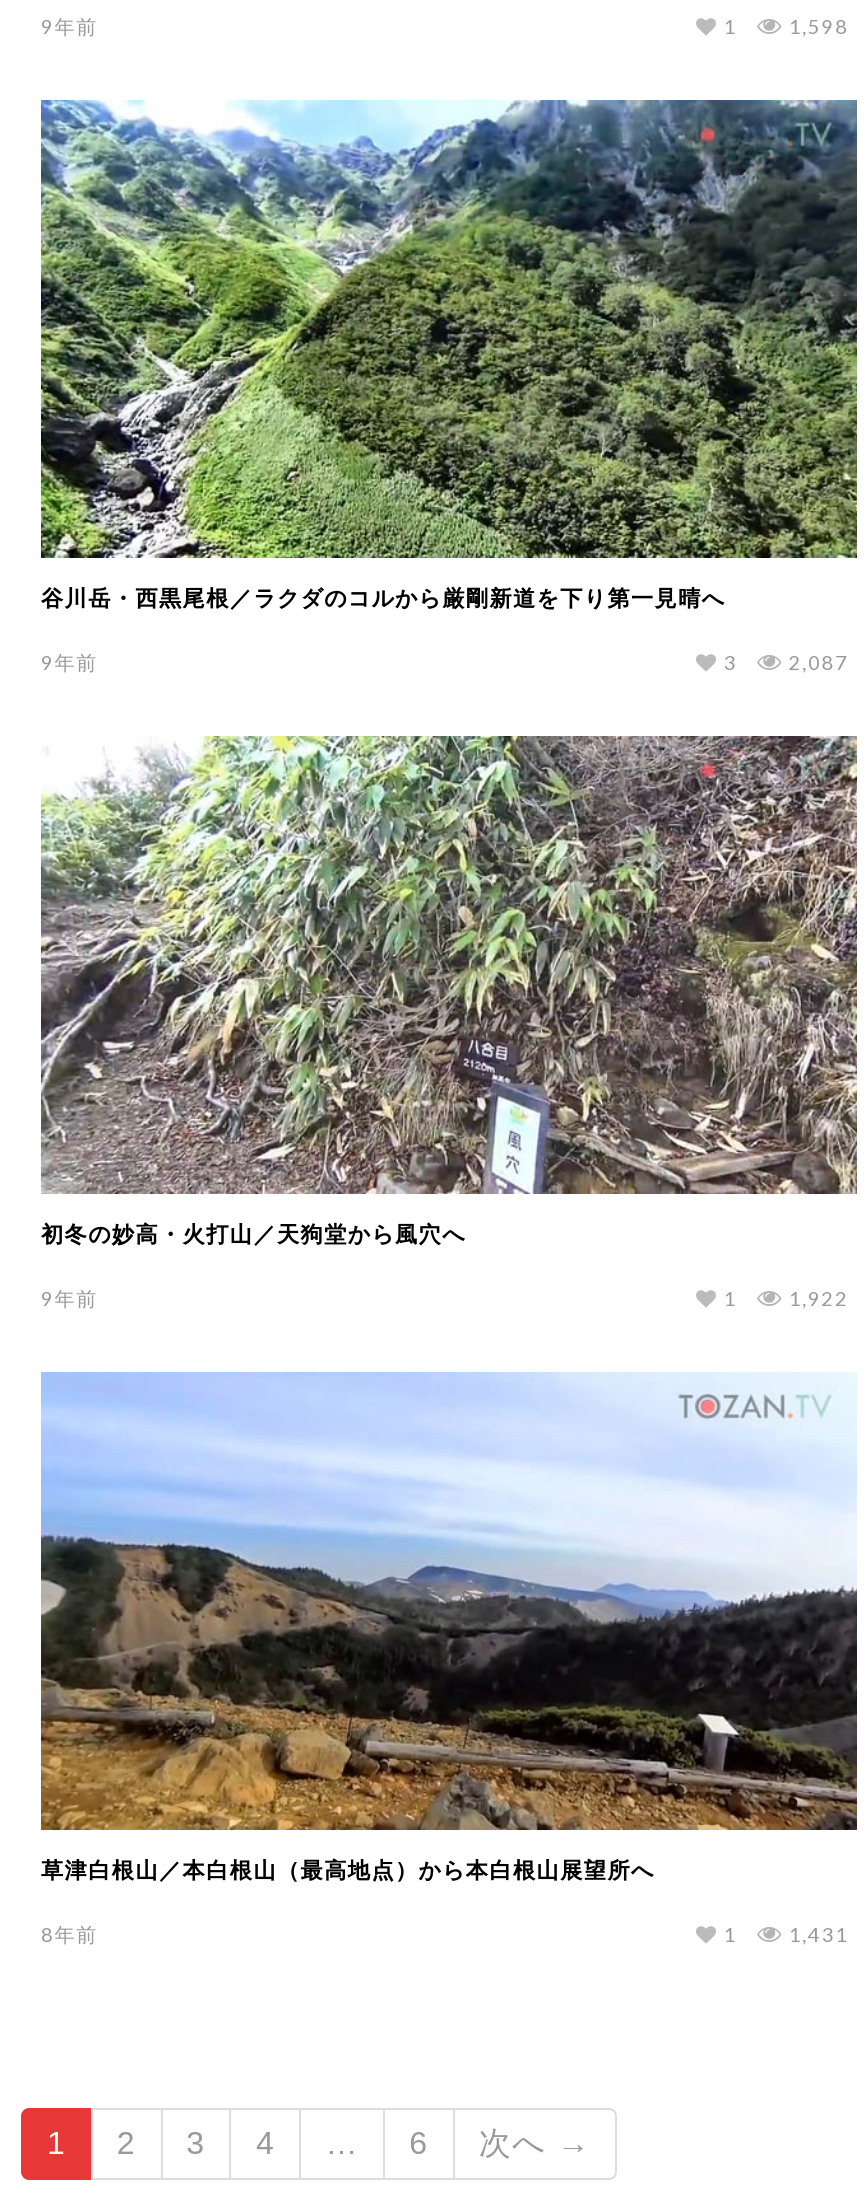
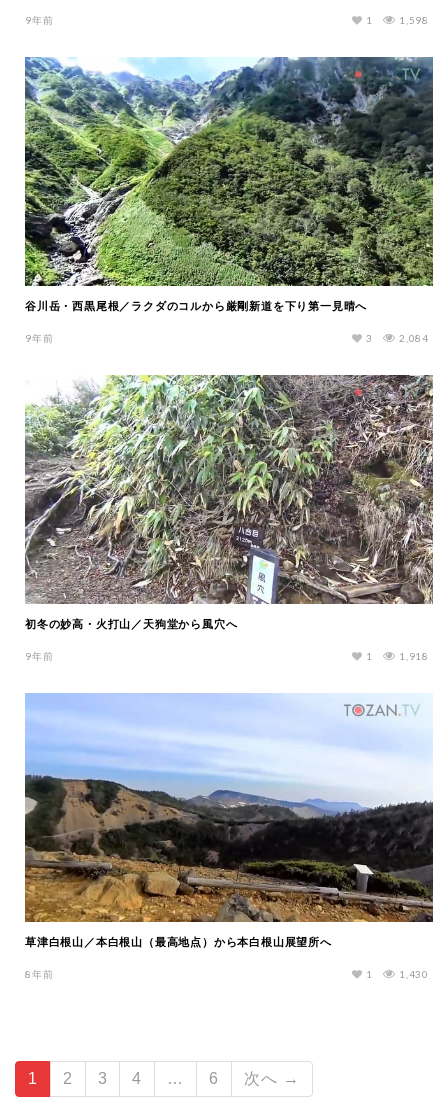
- 2,087
+ 2,084

- 1,922
+ 1,918

- 1,431
+ 1,430
